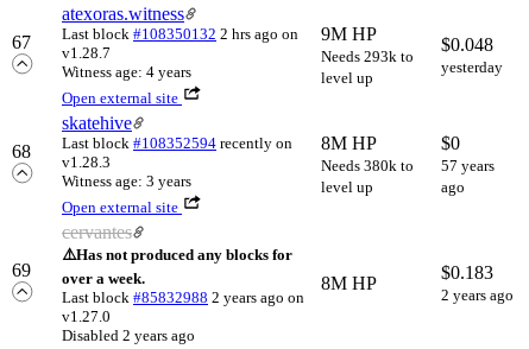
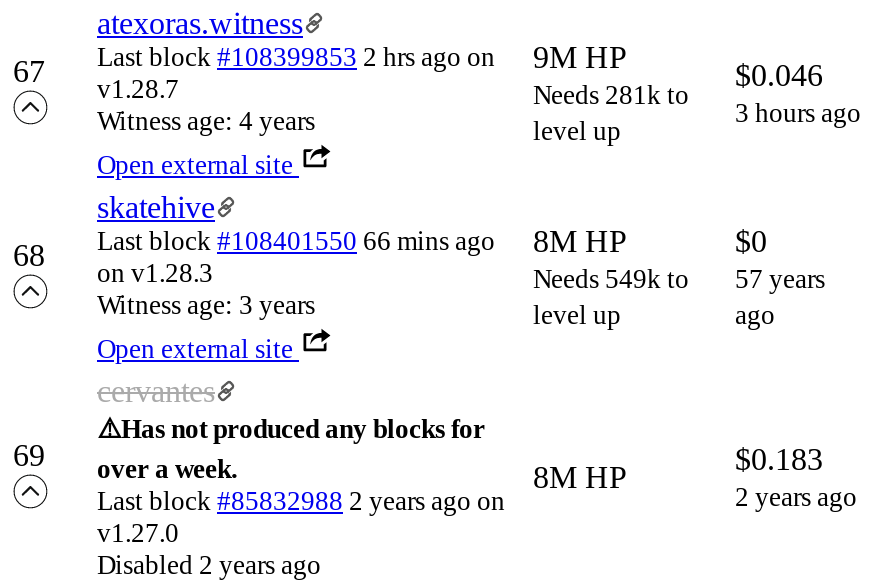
- Last block #108350132 2 hrs ago on
+ Last block #108399853 2 hrs ago on

- $0.048
- yesterday
+ $0.046
+ 3 hours ago

- Needs 293k to
+ Needs 281k to

- Last block #108352594 recently on
- v1.28.3
+ Last block #108401550 66 mins ago
+ on v1.28.3

- Needs 380k to 57 years
+ Needs 549k to 57 years
